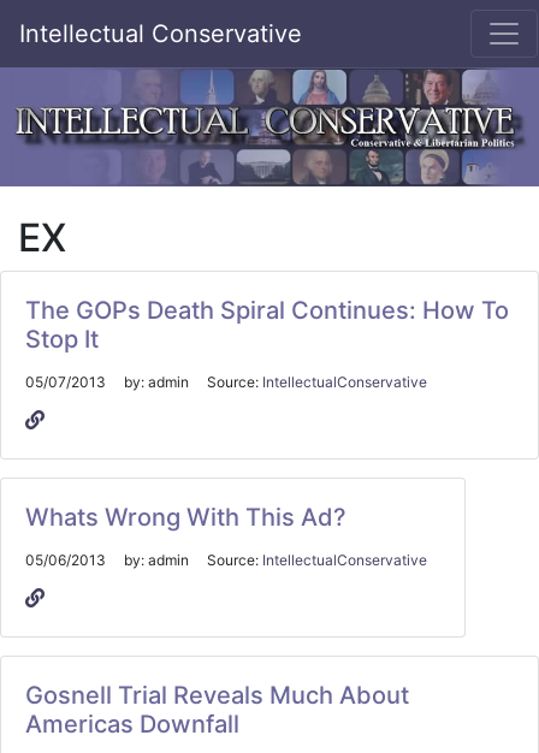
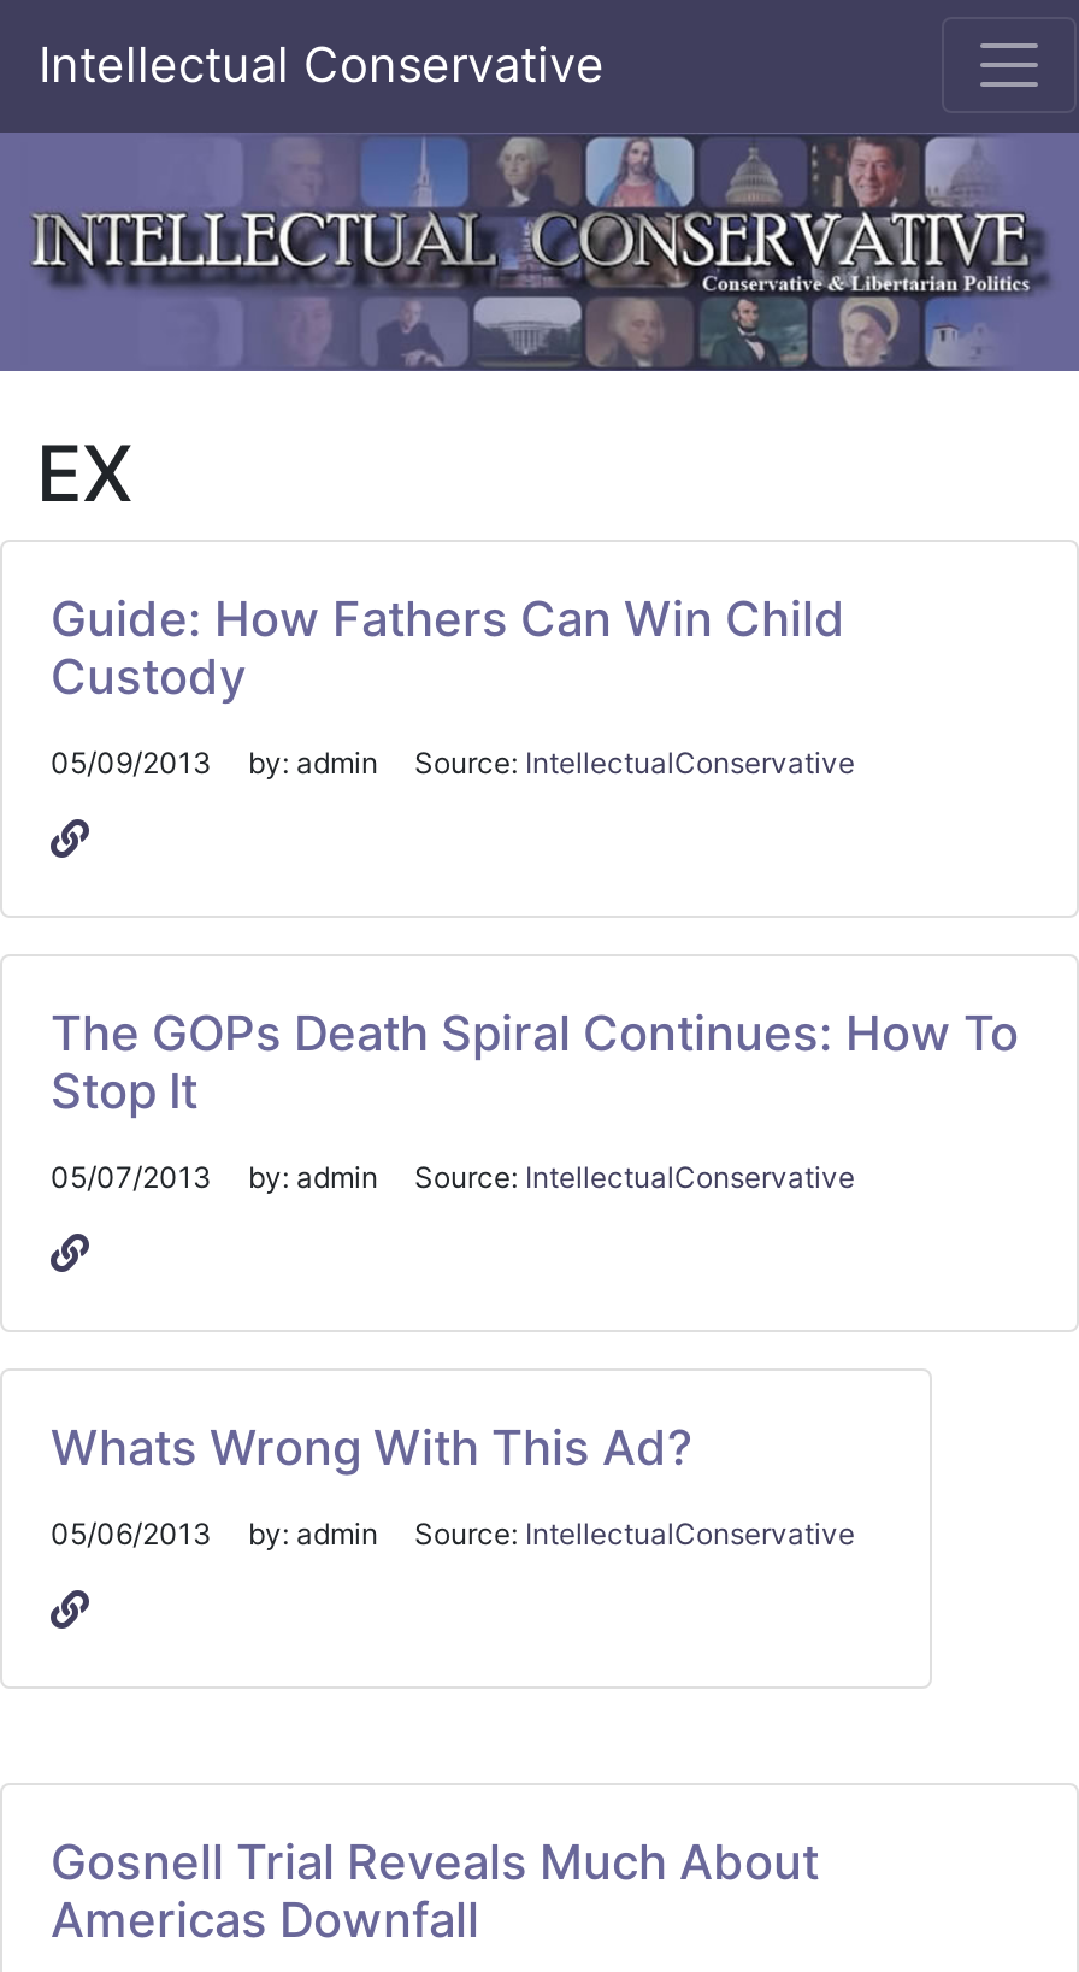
+ Guide: How Fathers Can Win Child
+ Custody
+ 05/09/2013
+ by: admin
+ Source: IntellectualConservative
